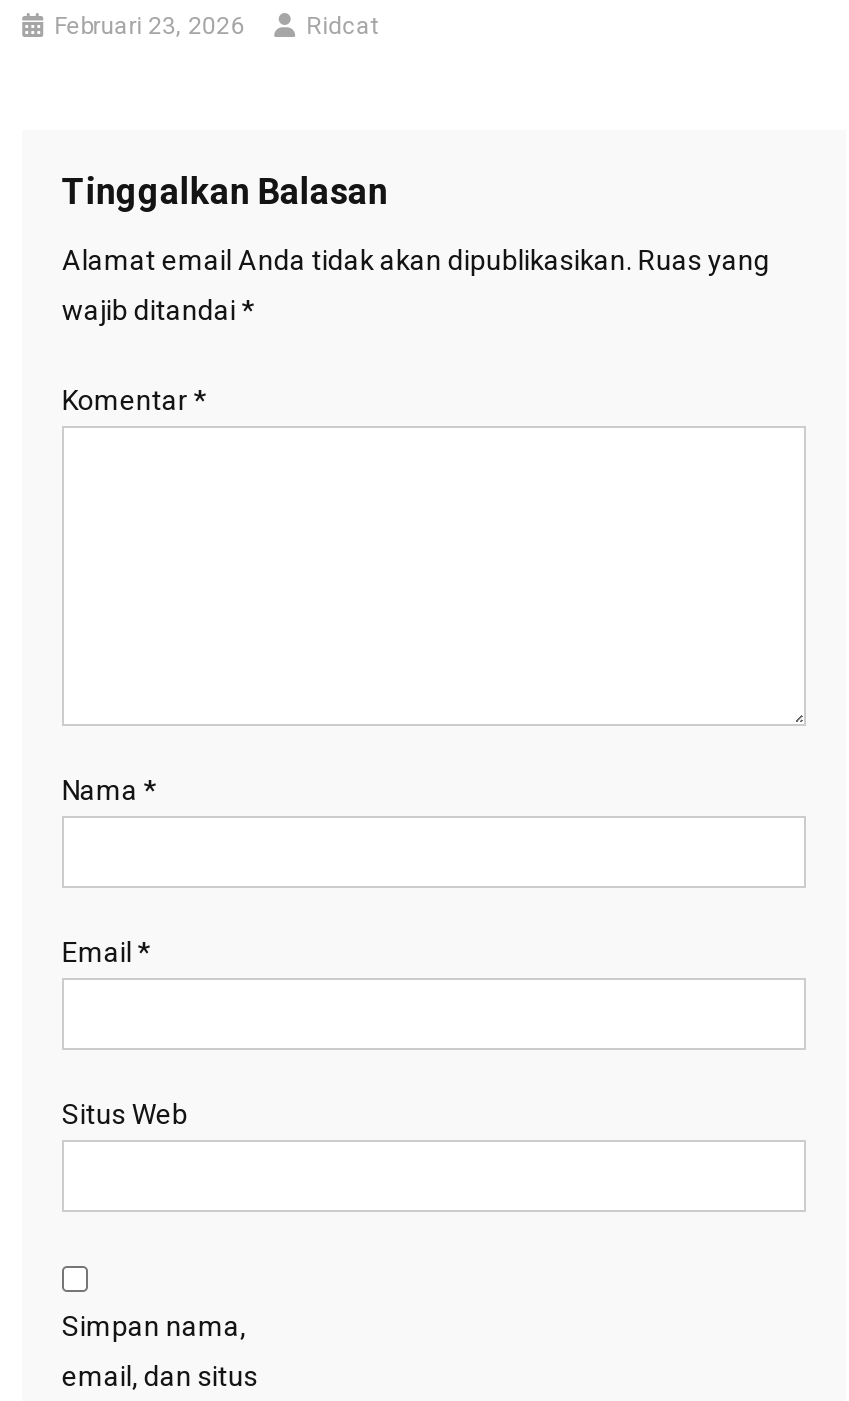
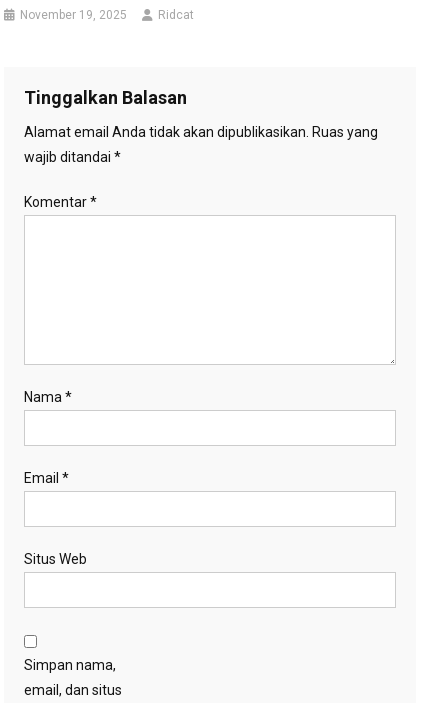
- Februari 23, 2026
+ November 19, 2025
